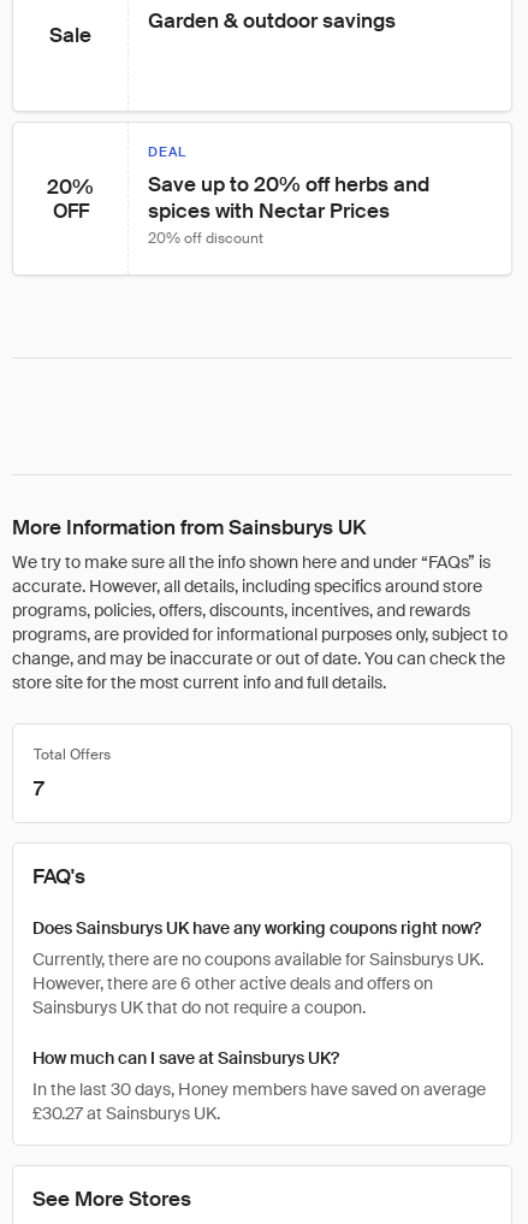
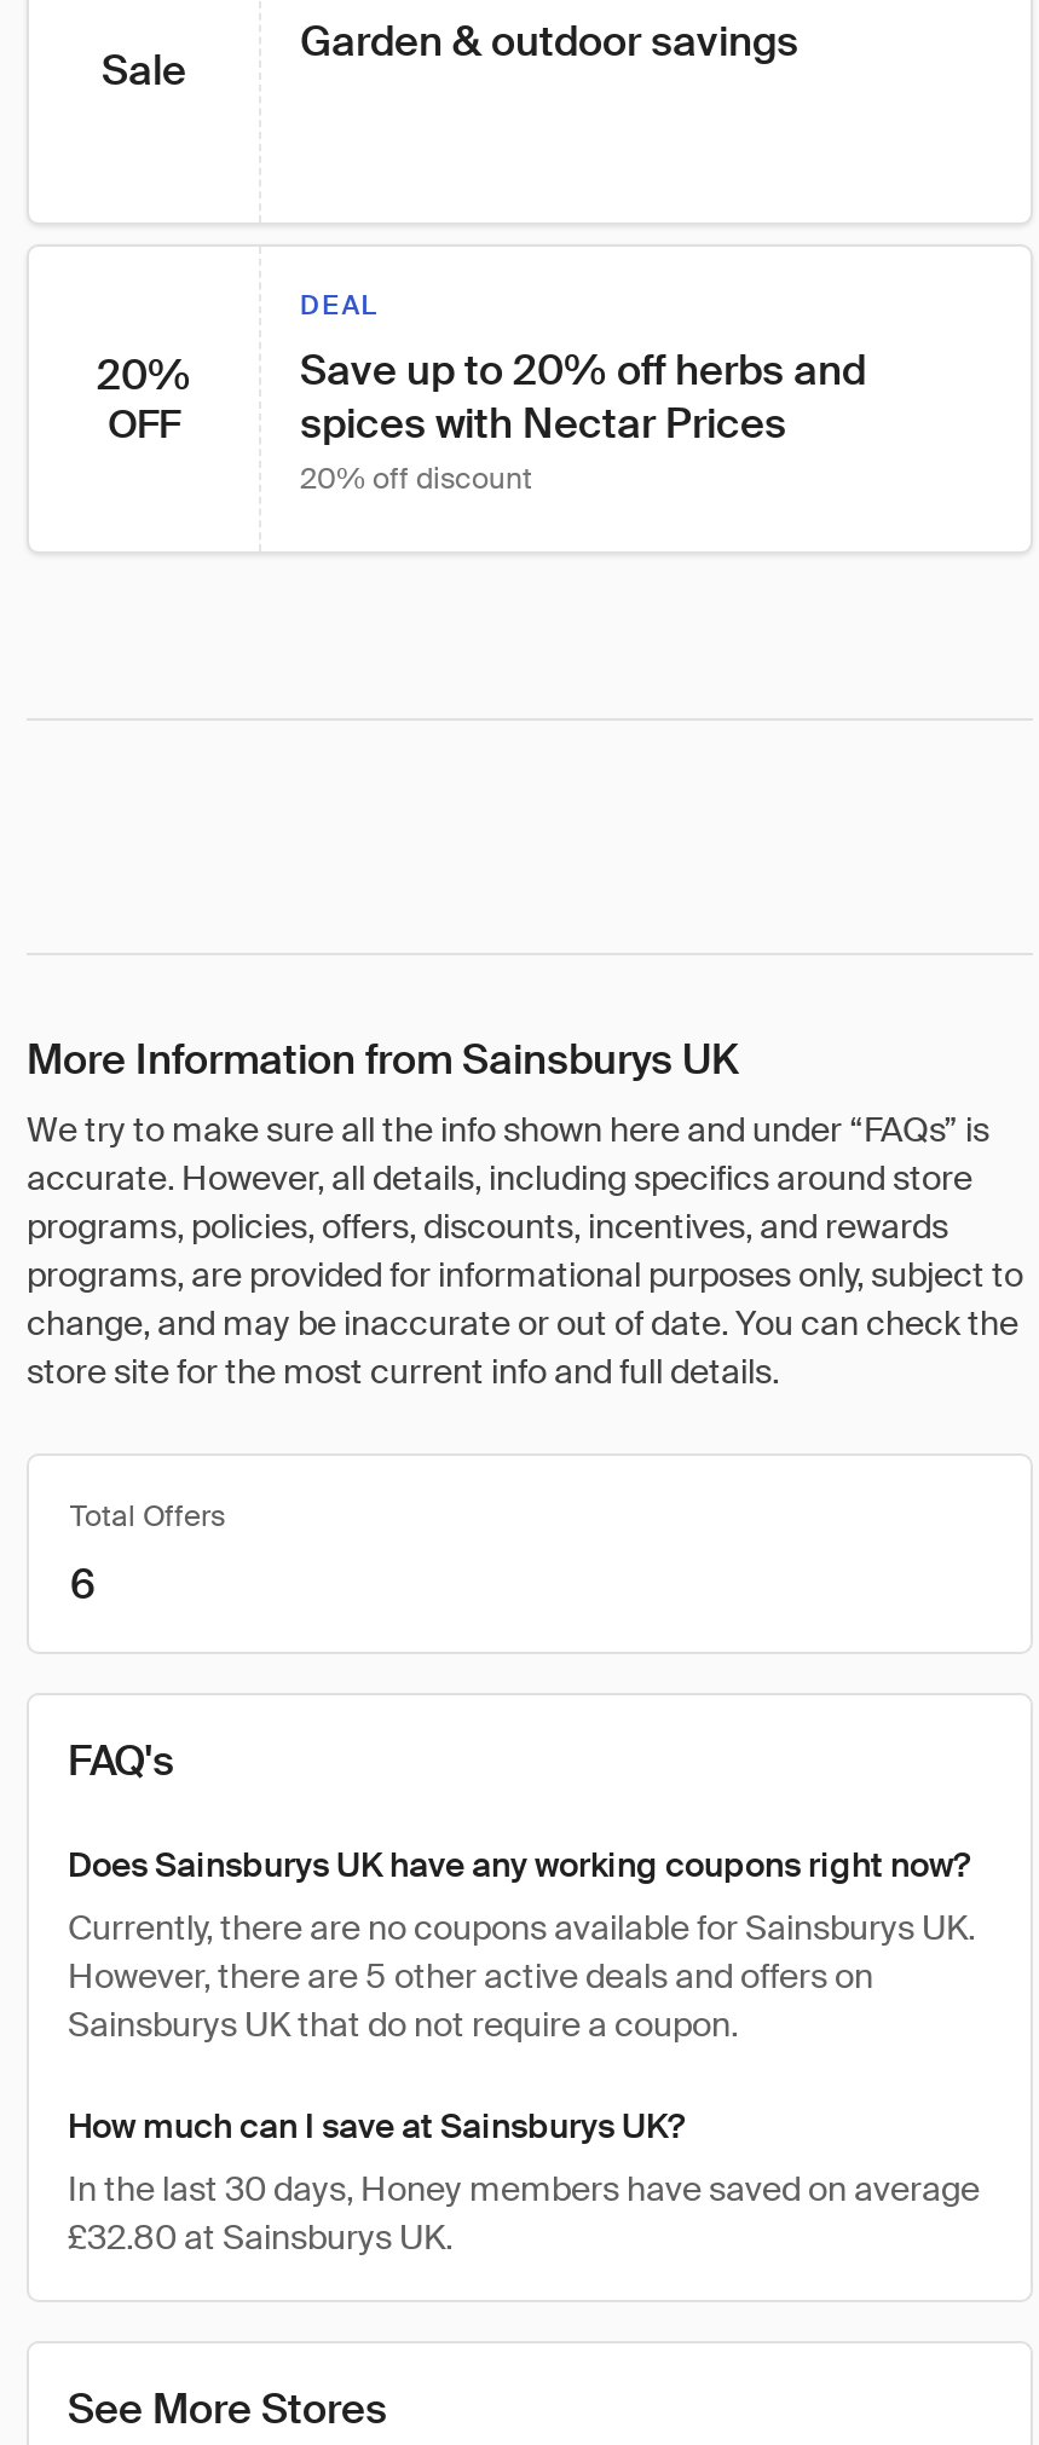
- 7
+ 6

- However, there are 6 other active deals and offers on
+ However, there are 5 other active deals and offers on

- £30.27 at Sainsburys UK.
+ £32.80 at Sainsburys UK.
